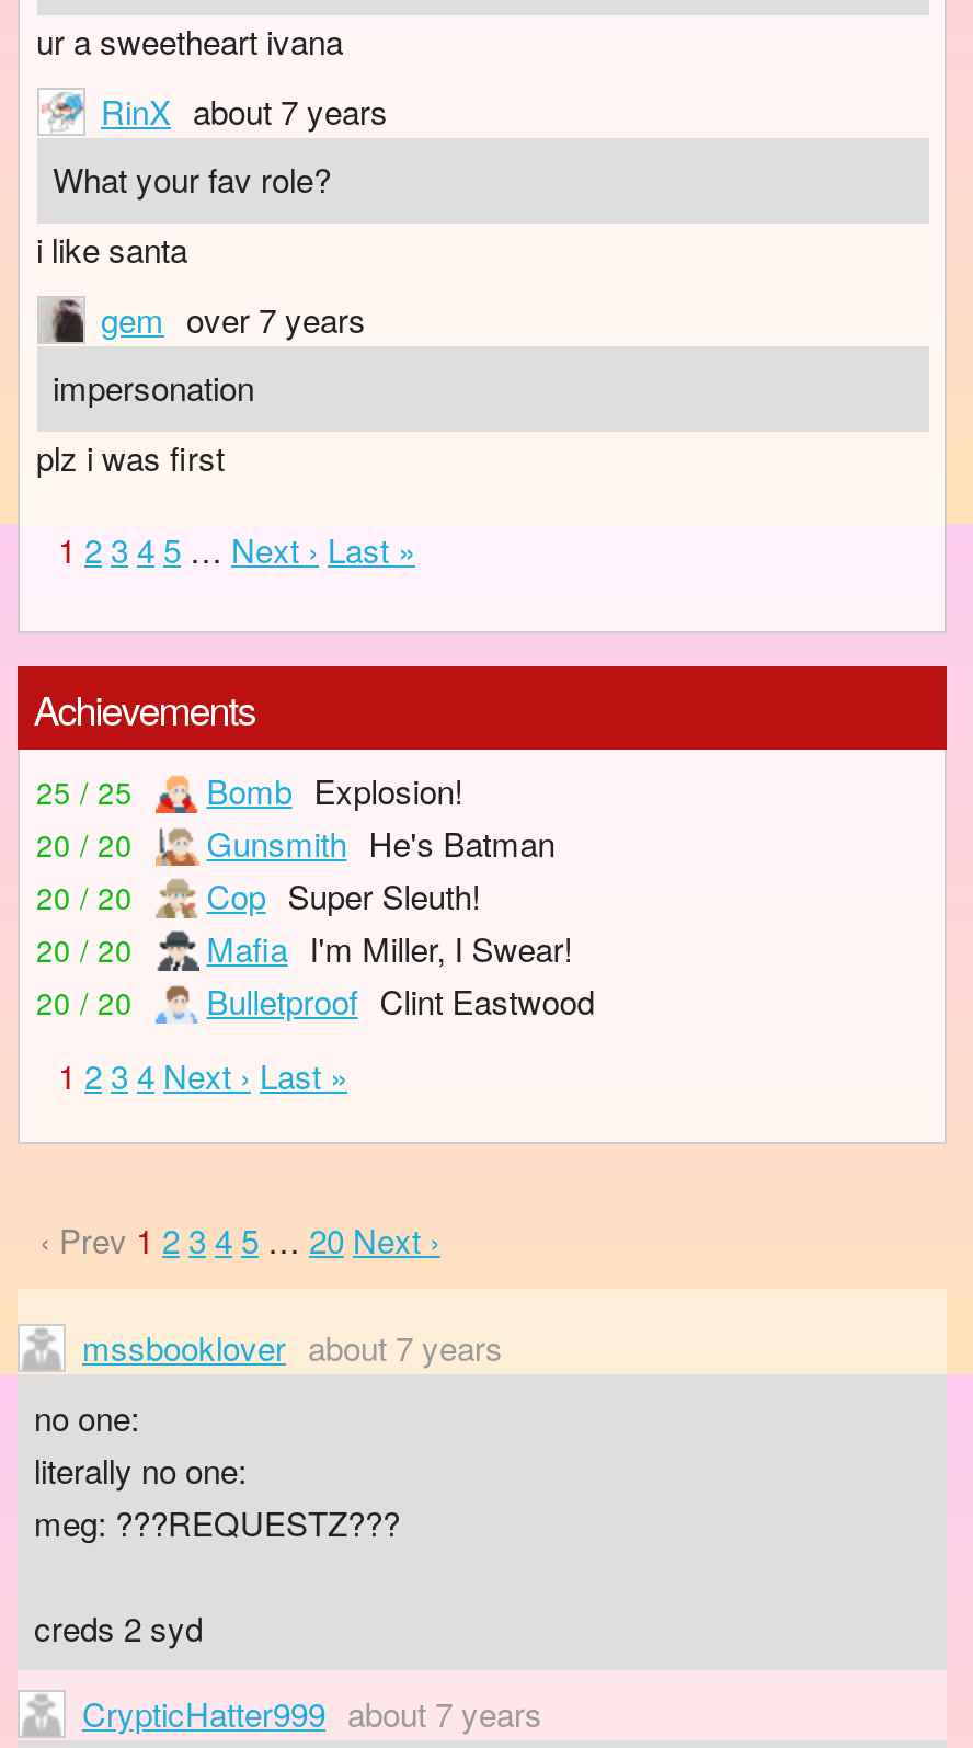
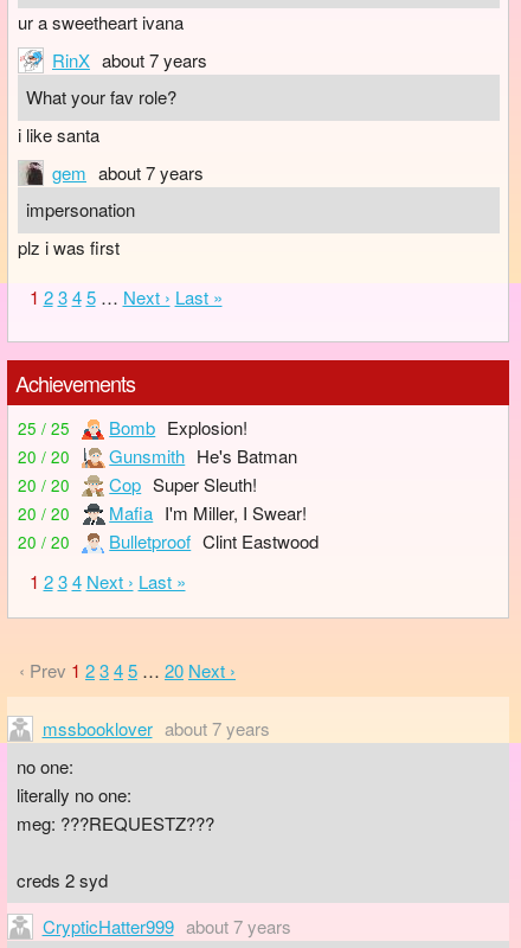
- gem over 7 years
+ gem about 7 years
